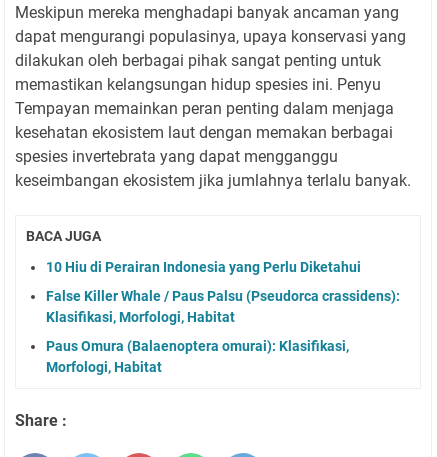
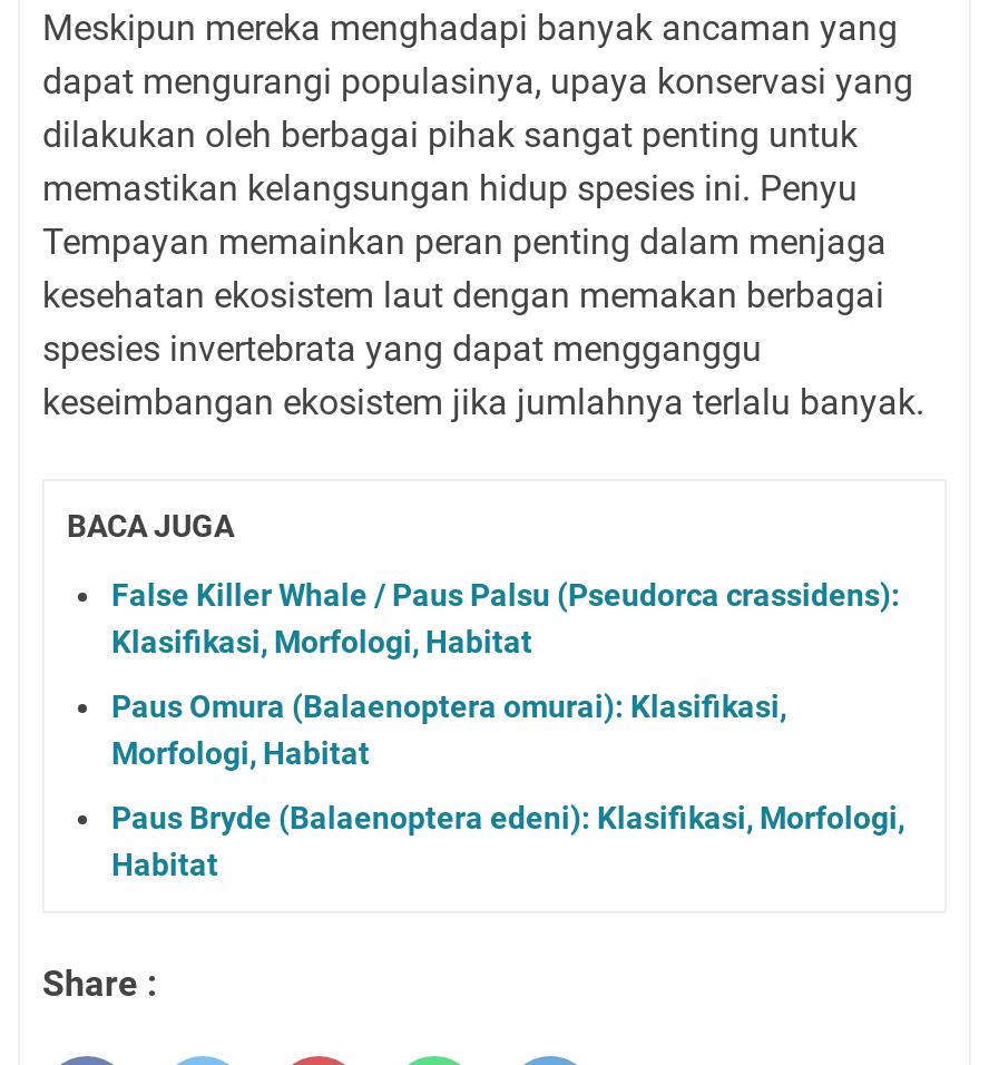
- 10 Hiu di Perairan Indonesia yang Perlu Diketahui

moved up: False Killer Whale / Paus Palsu (Pseudorca crassidens): | Klasifikasi, Morfologi, Habitat | Paus Omura (Balaenoptera omurai): Klasifikasi, | Morfologi, Habitat

+ Paus Bryde (Balaenoptera edeni): Klasifikasi, Morfologi,
+ Habitat
